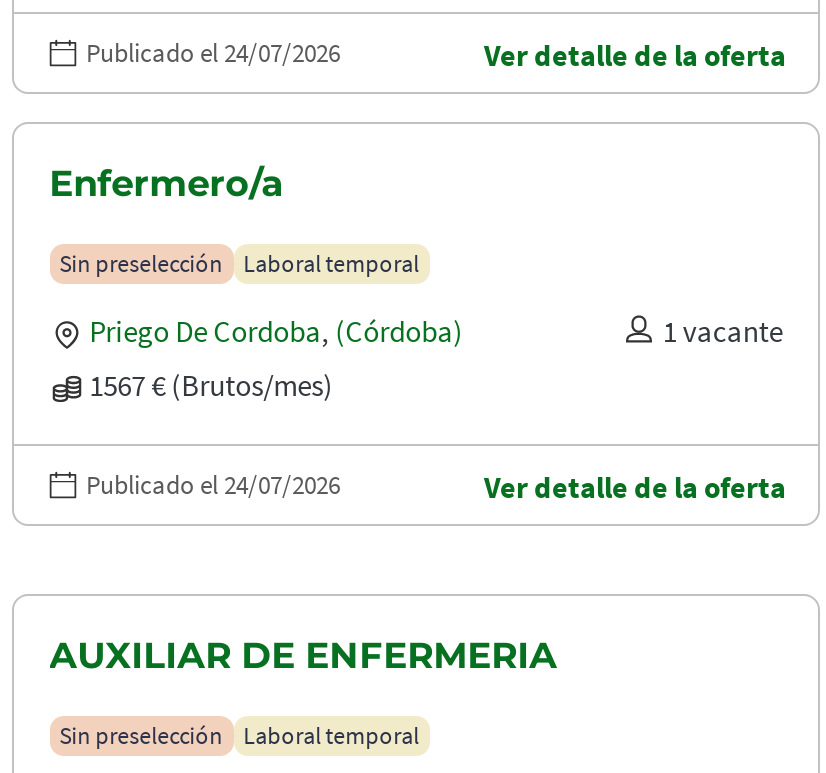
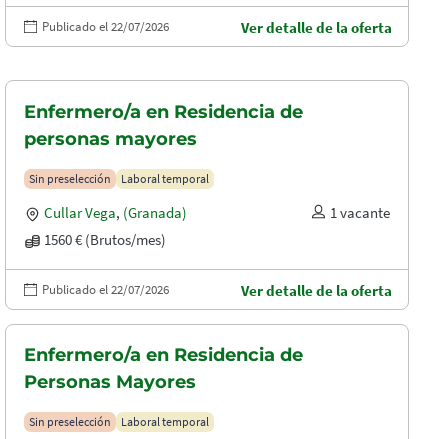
- Publicado el 24/07/2026
+ Publicado el 22/07/2026

- Enfermero/a
+ Enfermero/a en Residencia de
+ personas mayores

- Priego De Cordoba, (Córdoba)
+ Cullar Vega, (Granada)

- 1567 € (Brutos/mes)
+ 1560 € (Brutos/mes)

- Publicado el 24/07/2026
+ Publicado el 22/07/2026

- AUXILIAR DE ENFERMERIA
+ Enfermero/a en Residencia de
+ Personas Mayores
